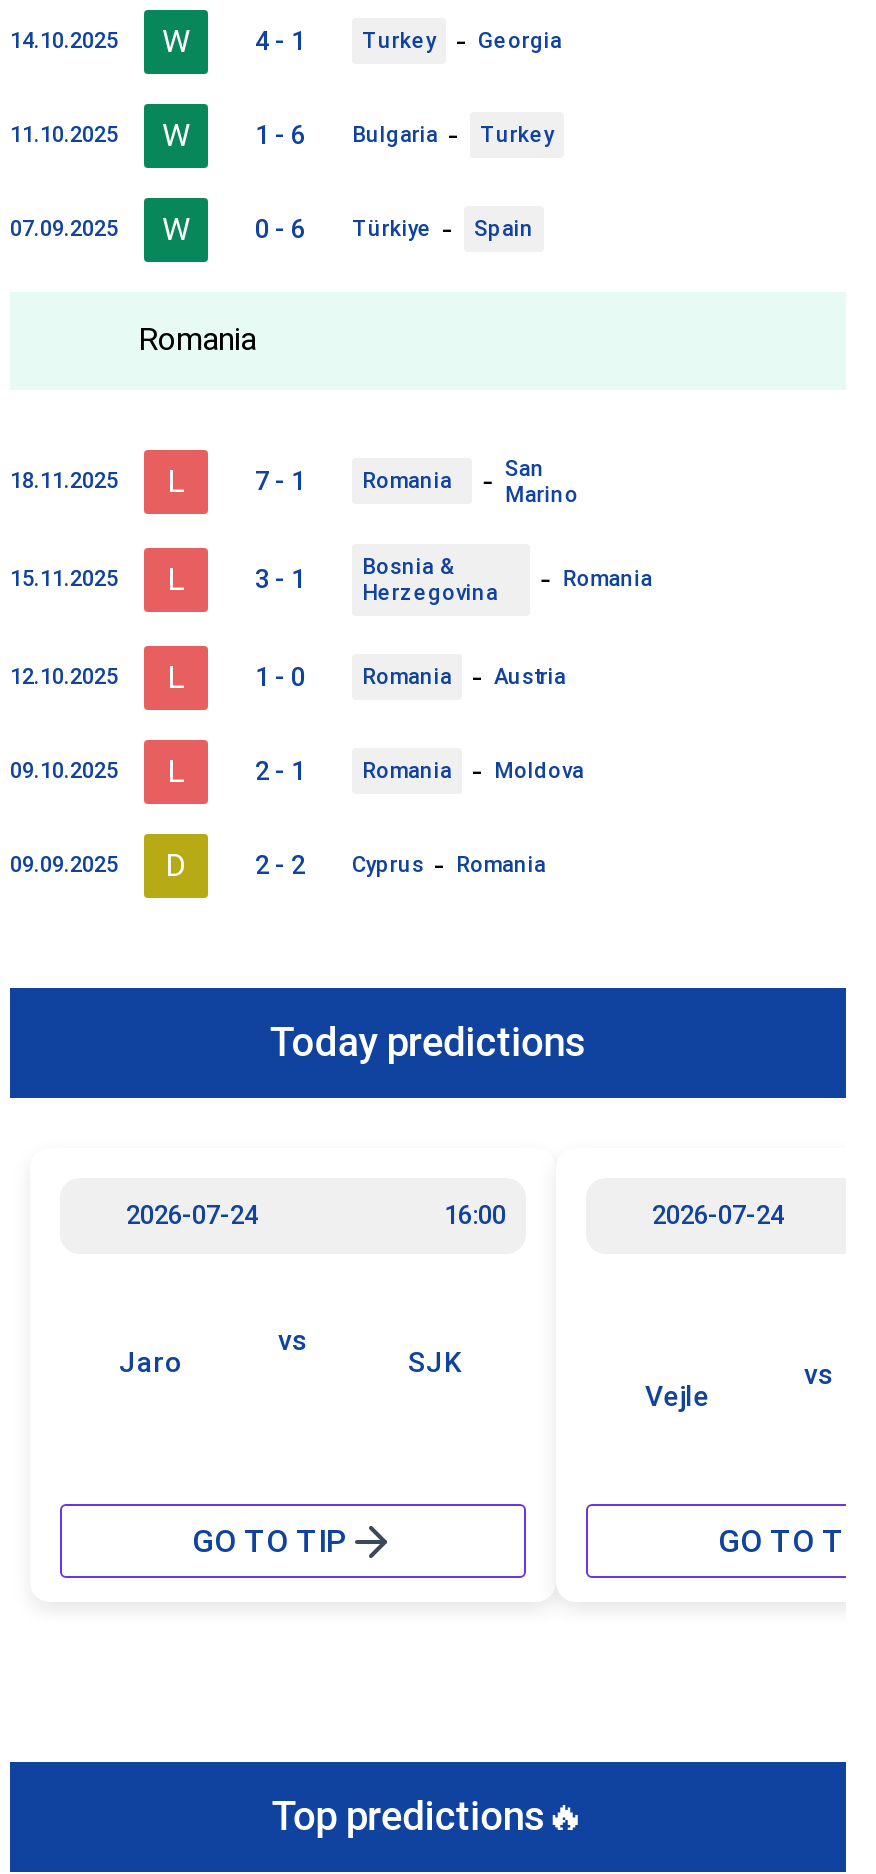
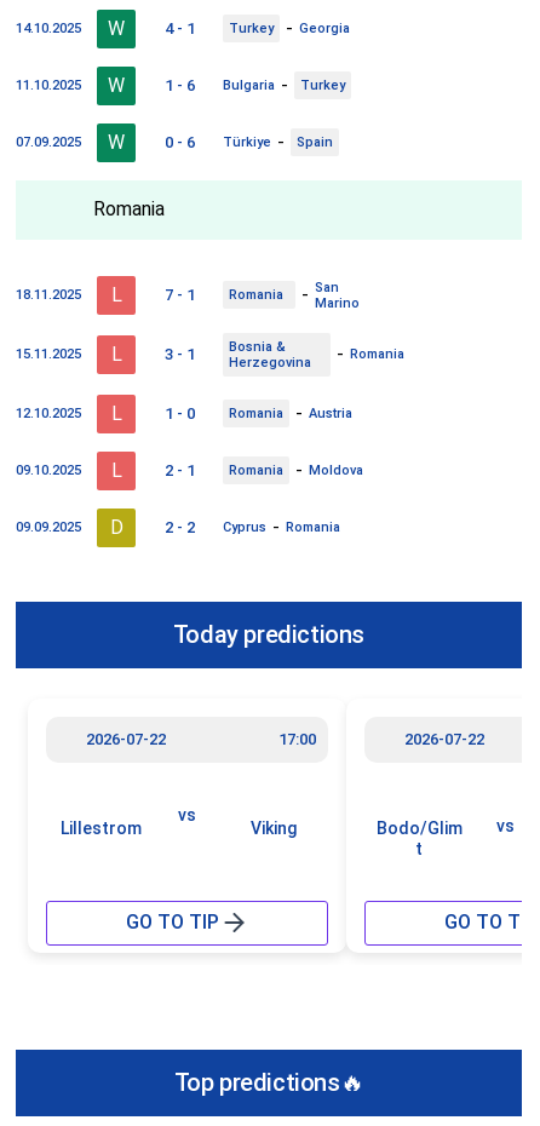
- 2026-07-24
- 16:00
+ 2026-07-22
+ 17:00

- 2026-07-24
+ 2026-07-22

- Jaro
+ Lillestrom

- SJK
+ Viking

- Vejle
+ Bodo/Glim
+ t
